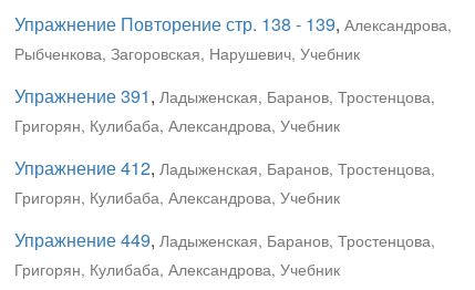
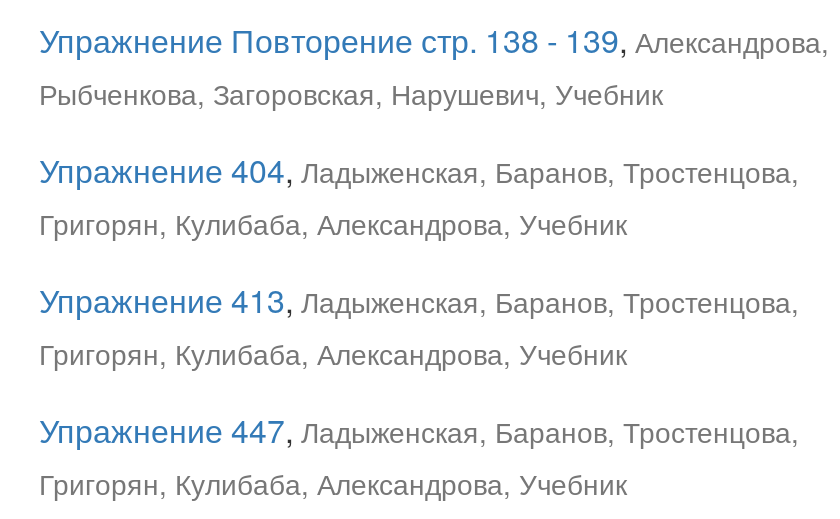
- Упражнение 391, Ладыженская, Баранов, Тростенцова,
+ Упражнение 404, Ладыженская, Баранов, Тростенцова,

- Упражнение 412, Ладыженская, Баранов, Тростенцова,
+ Упражнение 413, Ладыженская, Баранов, Тростенцова,

- Упражнение 449, Ладыженская, Баранов, Тростенцова,
+ Упражнение 447, Ладыженская, Баранов, Тростенцова,
